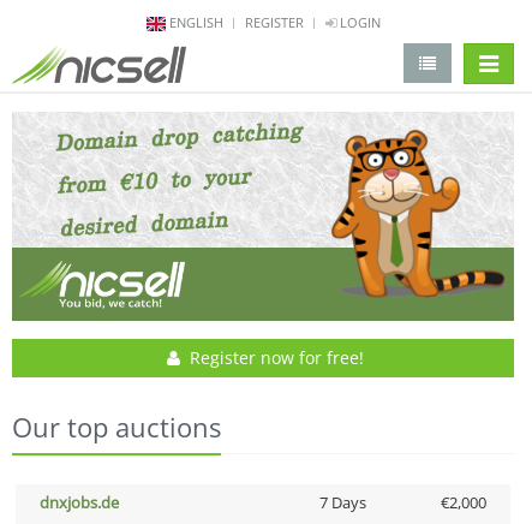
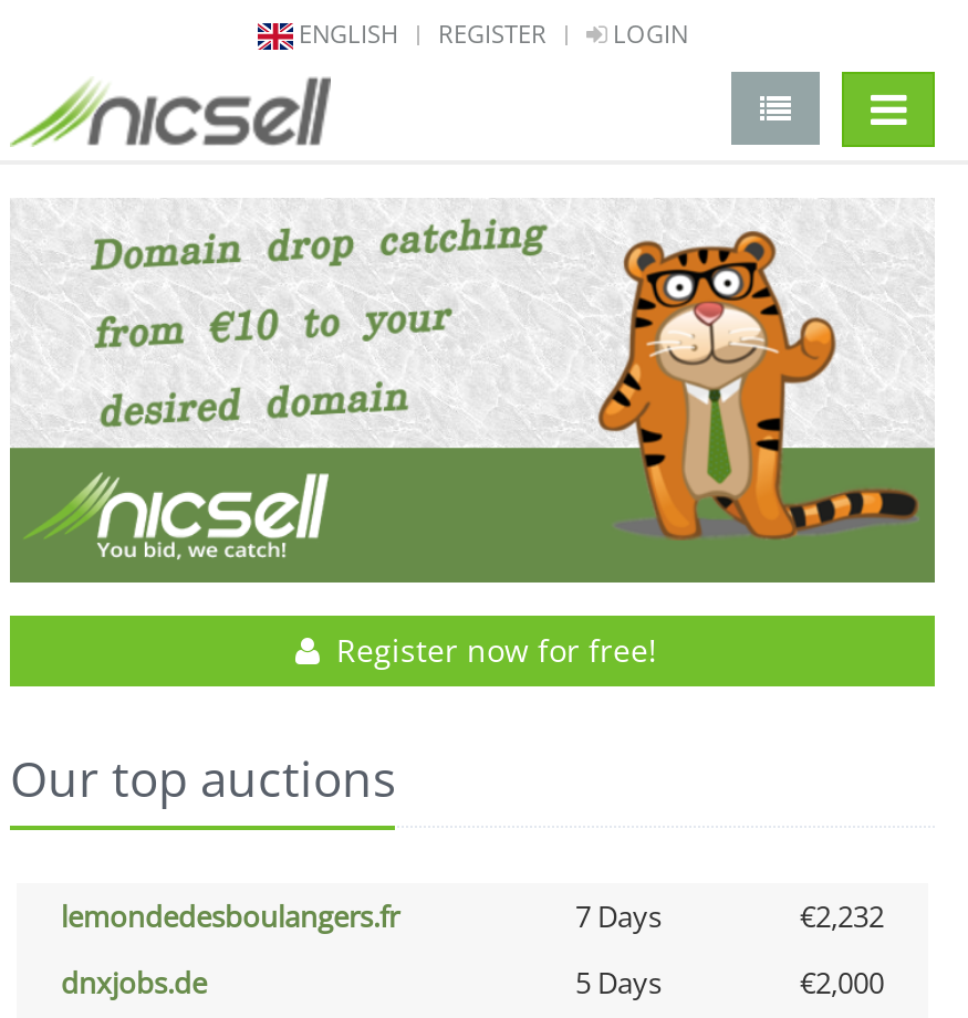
+ lemondedesboulangers.fr
+ 7 Days
+ €2,232

- 7 Days
+ 5 Days
